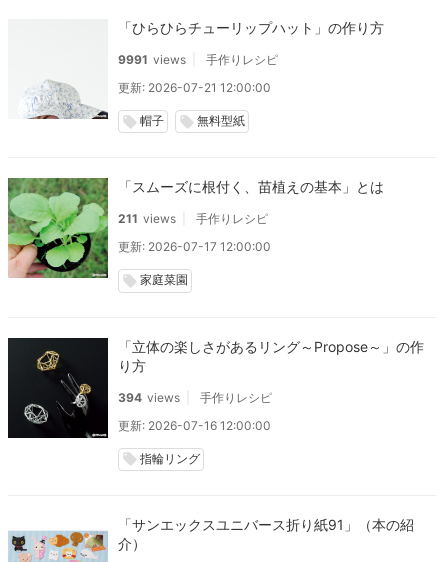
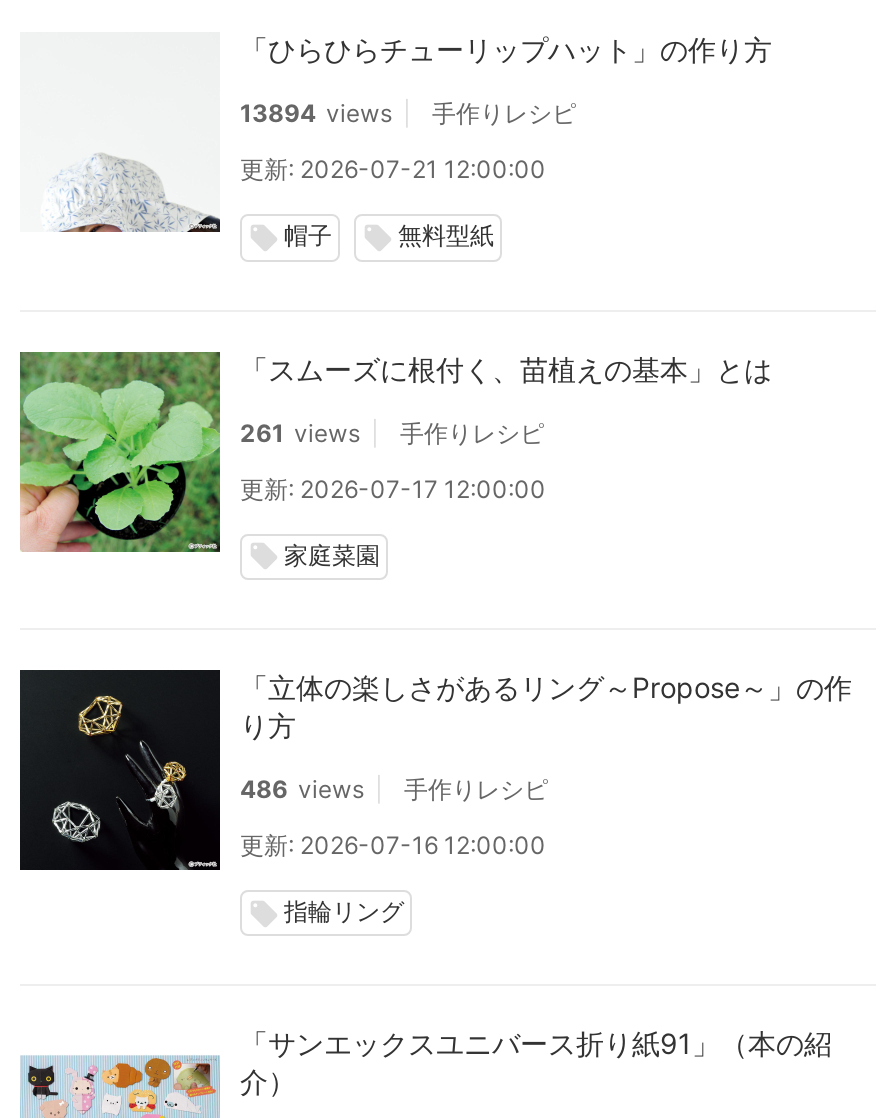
- 9991 views 手作りレシピ
+ 13894 views 手作りレシピ

- 211 views 手作りレシピ
+ 261 views 手作りレシピ

- 394 views 手作りレシピ
+ 486 views 手作りレシピ
